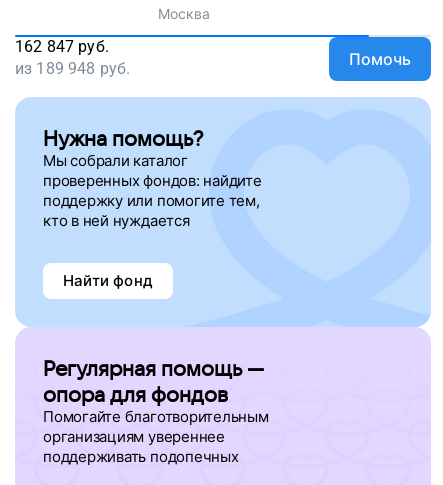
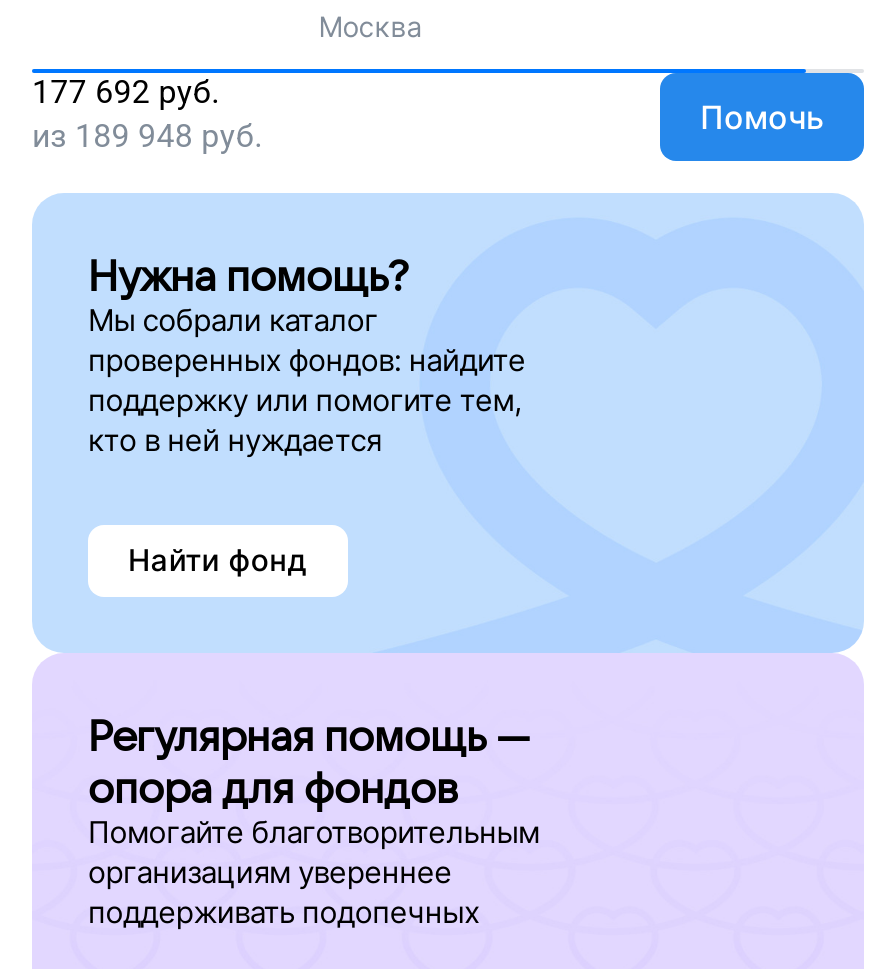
- 162 847 руб.
+ 177 692 руб.
